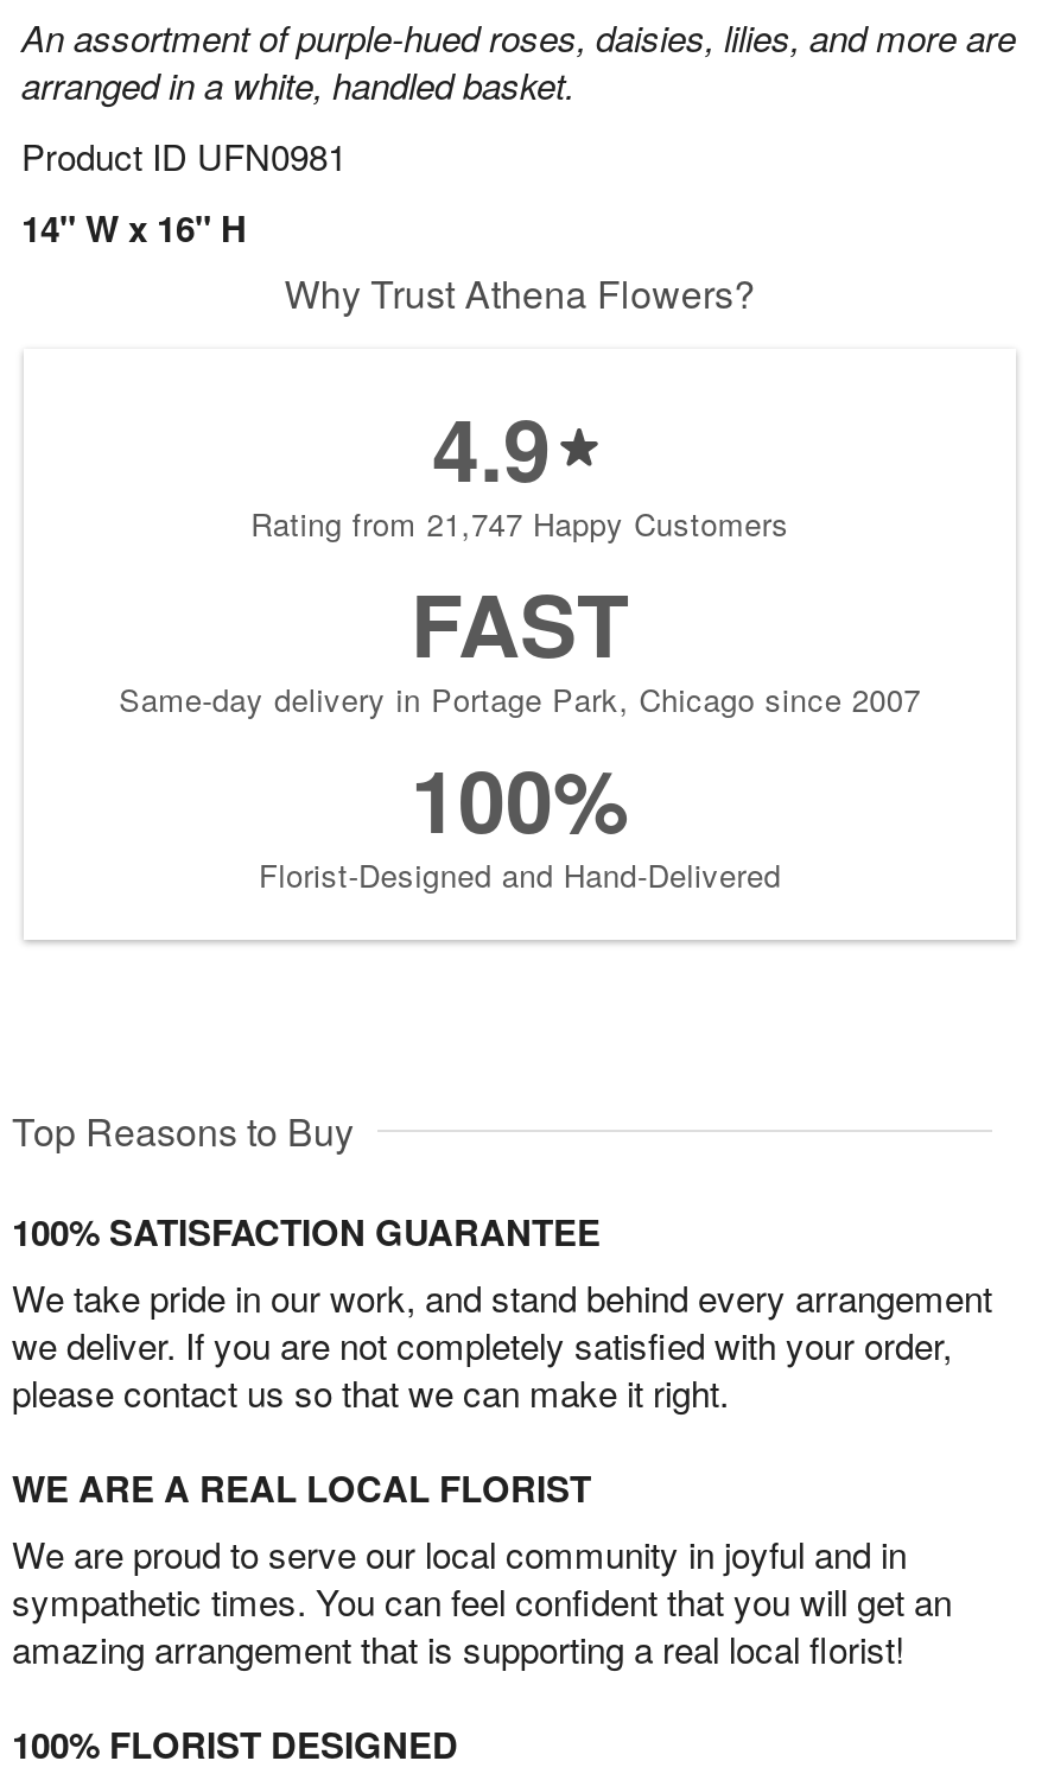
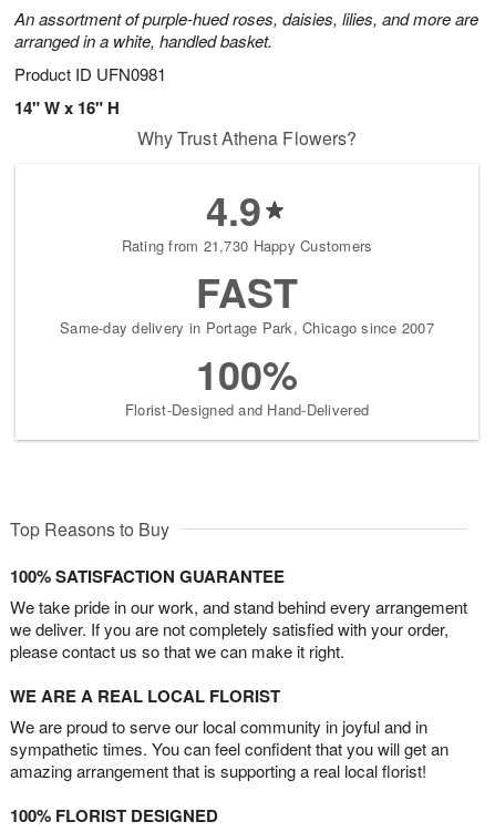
- Rating from 21,747 Happy Customers
+ Rating from 21,730 Happy Customers
